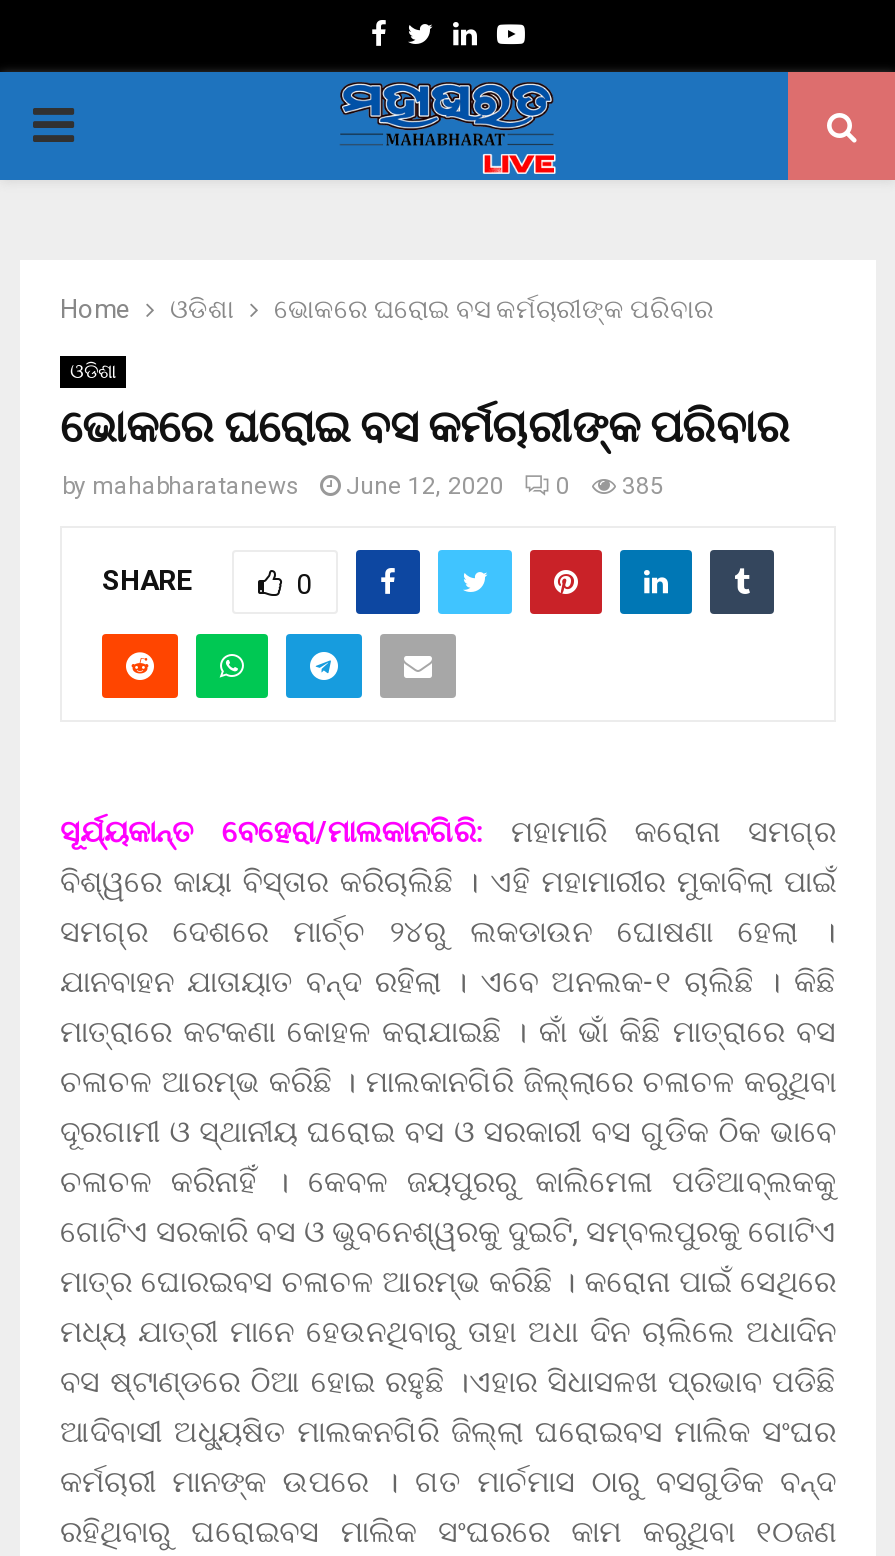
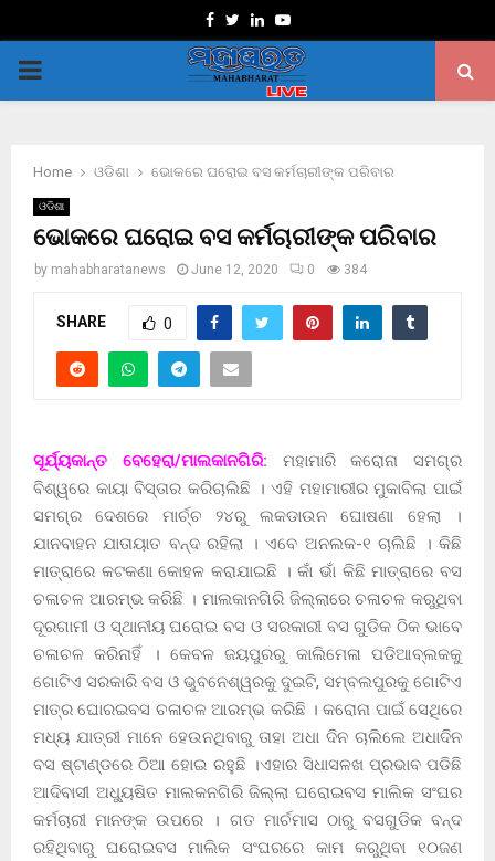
- by mahabharatanews June 12, 2020 0 385
+ by mahabharatanews June 12, 2020 0 384
